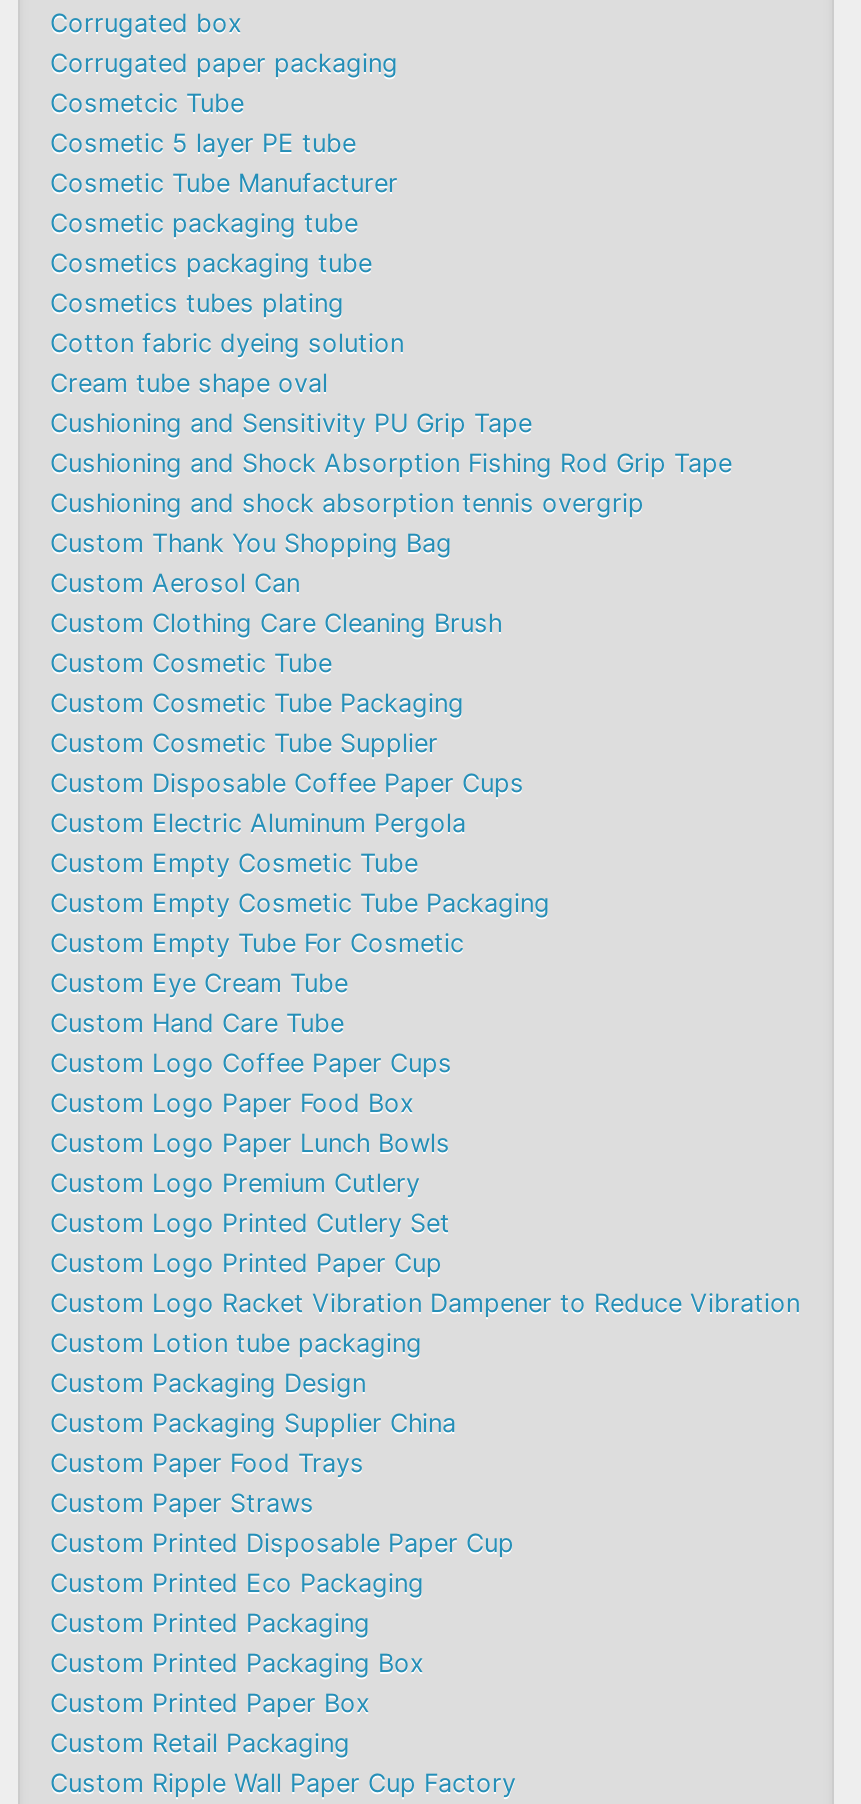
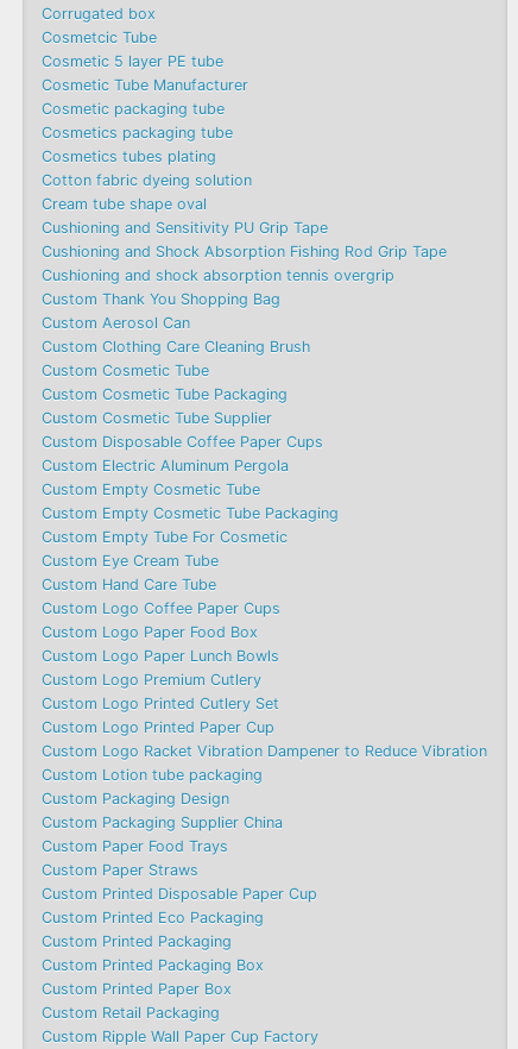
- Corrugated paper packaging
